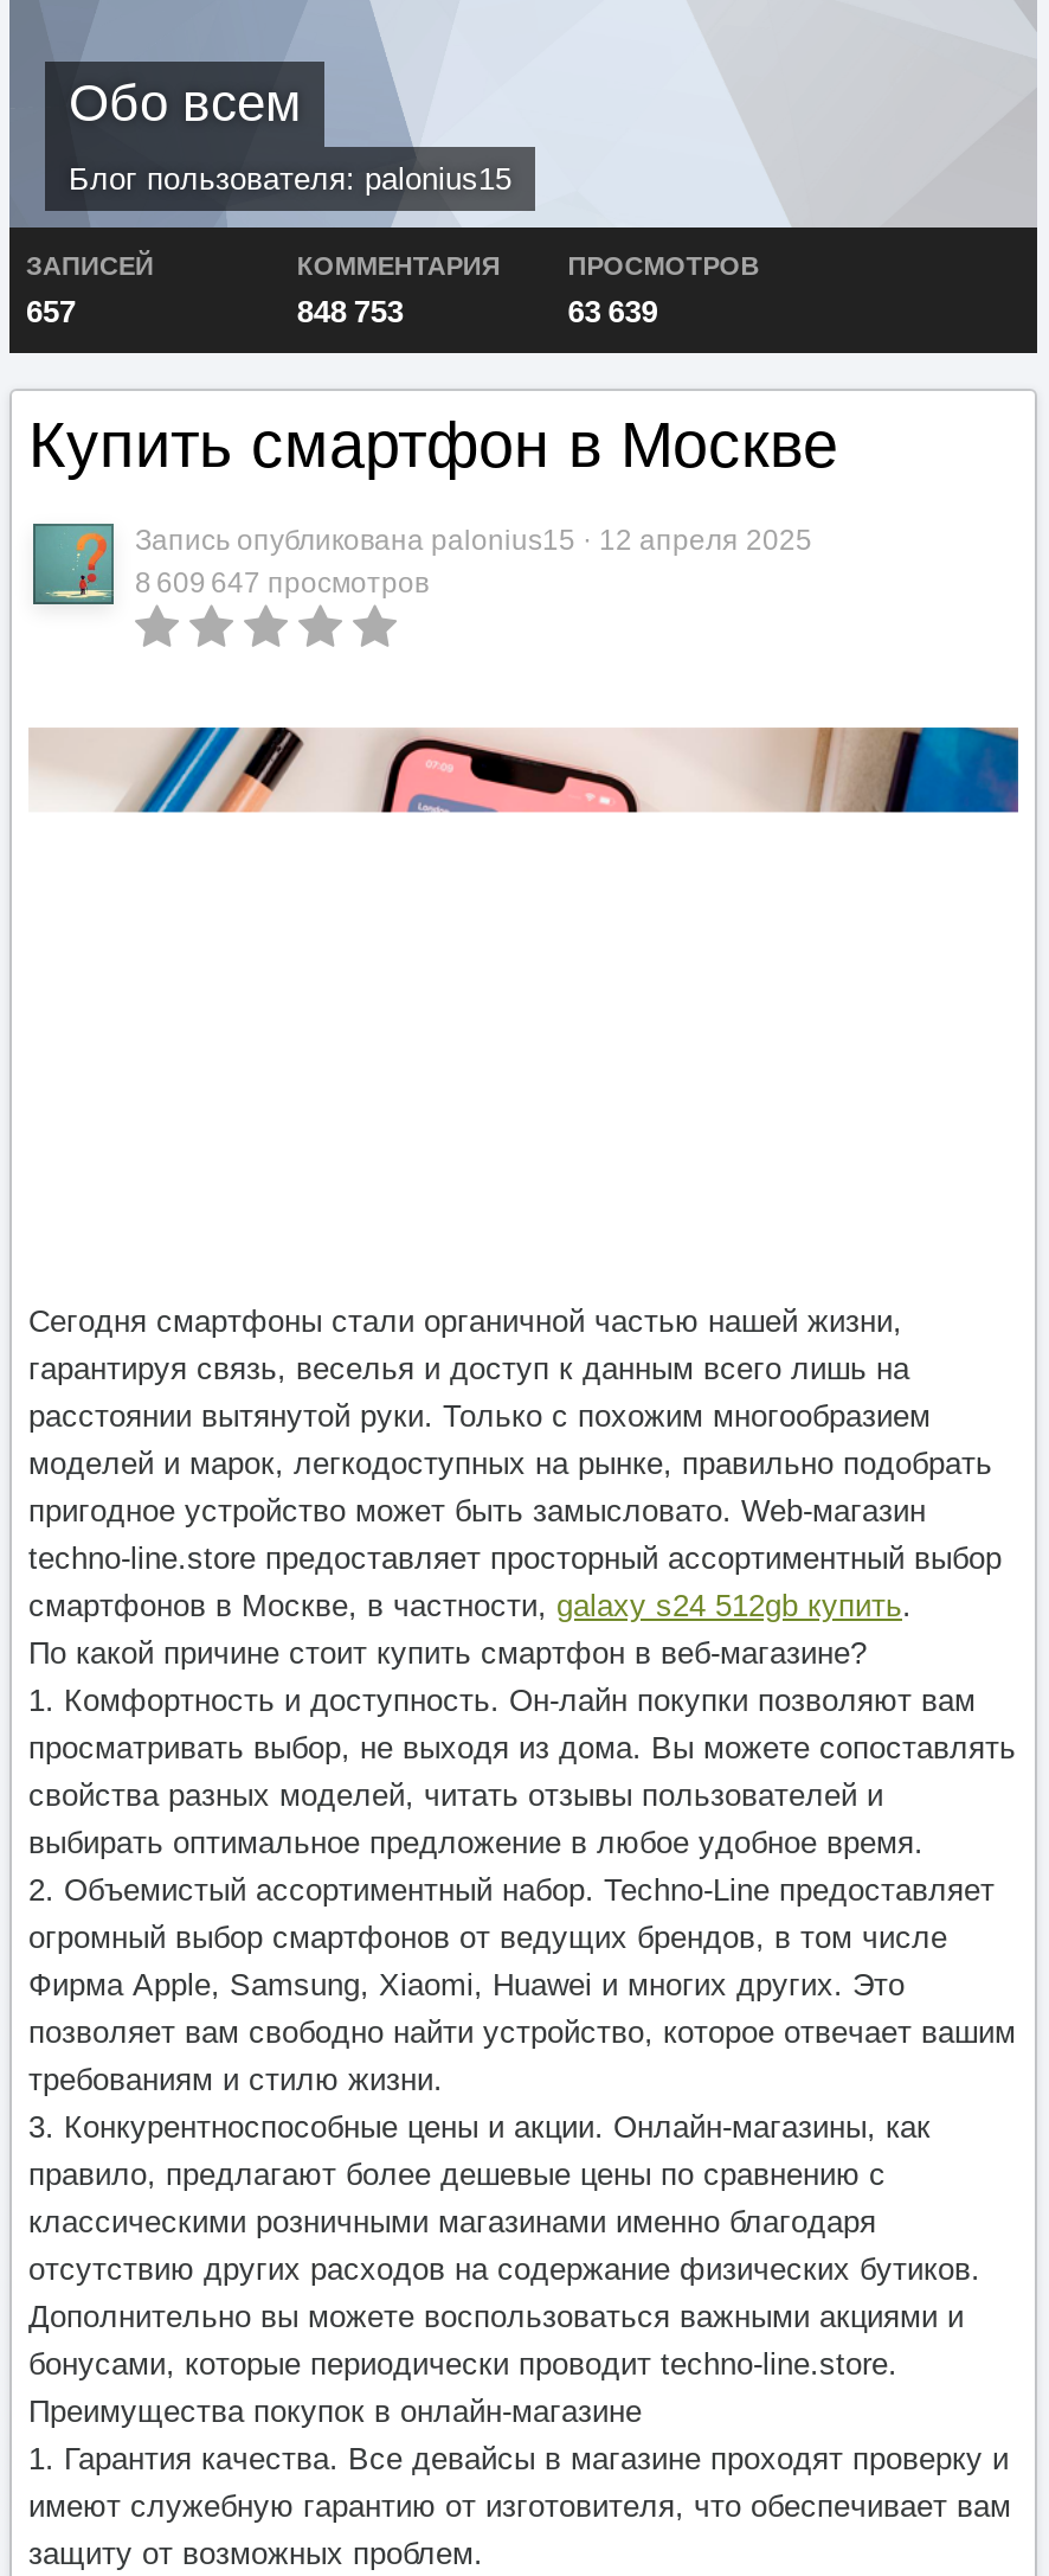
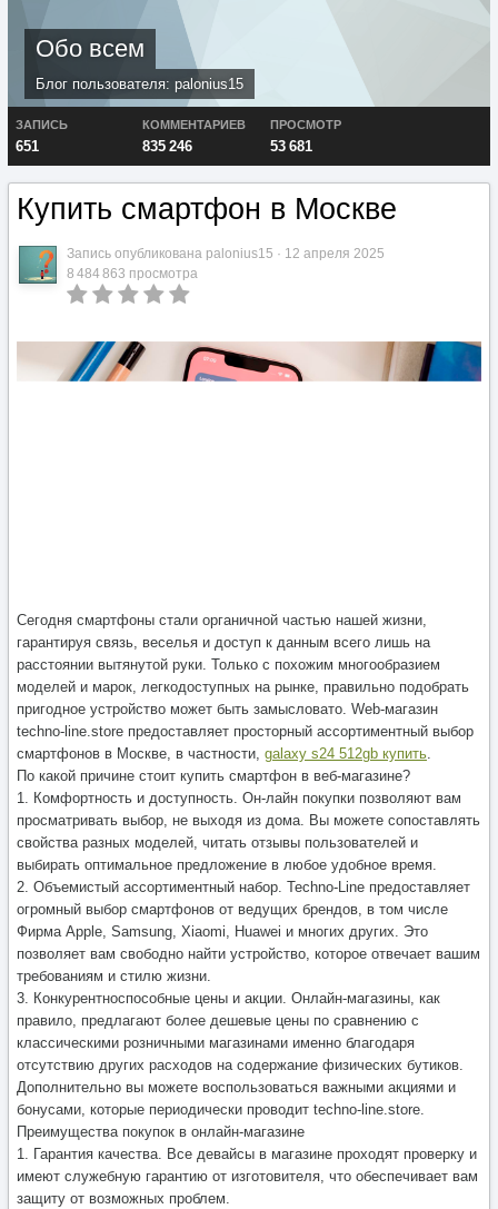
- ЗАПИСЕЙ
- 657
+ ЗАПИСЬ
+ 651

- КОММЕНТАРИЯ
- 848 753
+ КОММЕНТАРИЕВ
+ 835 246

- ПРОСМОТРОВ
- 63 639
+ ПРОСМОТР
+ 53 681

- 8 609 647 просмотров
+ 8 484 863 просмотра
